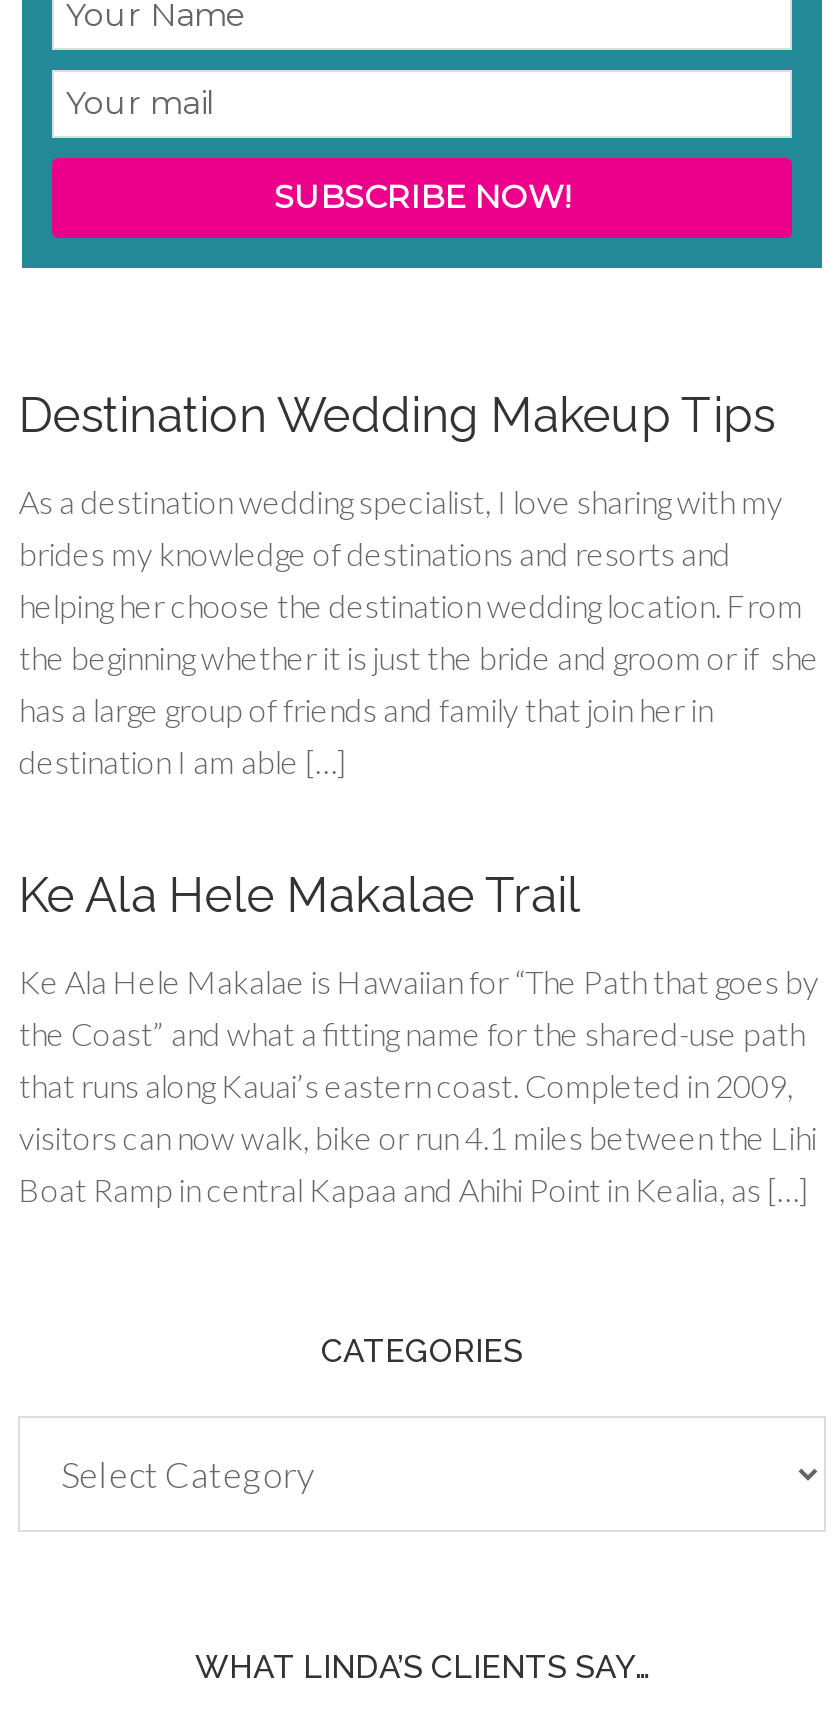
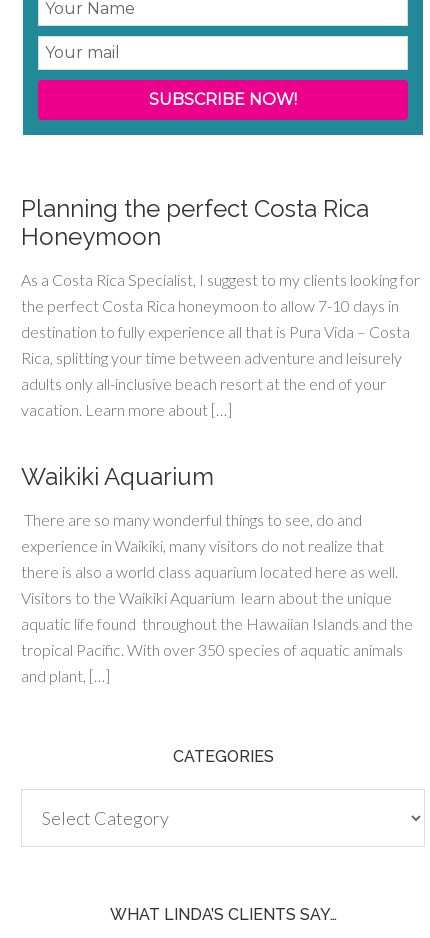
- Destination Wedding Makeup Tips
+ Planning the perfect Costa Rica
+ Honeymoon

- As a destination wedding specialist, I love sharing with my
- brides my knowledge of destinations and resorts and
- helping her choose the destination wedding location. From
- the beginning whether it is just the bride and groom or if she
- has a large group of friends and family that join her in
- destination I am able […]
+ As a Costa Rica Specialist, I suggest to my clients looking for
+ the perfect Costa Rica honeymoon to allow 7-10 days in
+ destination to fully experience all that is Pura Vida – Costa
+ Rica, splitting your time between adventure and leisurely
+ adults only all-inclusive beach resort at the end of your
+ vacation. Learn more about […]

- Ke Ala Hele Makalae Trail
+ Waikiki Aquarium

- Ke Ala Hele Makalae is Hawaiian for “The Path that goes by
- the Coast” and what a fitting name for the shared-use path
- that runs along Kauai’s eastern coast. Completed in 2009,
- visitors can now walk, bike or run 4.1 miles between the Lihi
- Boat Ramp in central Kapaa and Ahihi Point in Kealia, as […]
+ There are so many wonderful things to see, do and
+ experience in Waikiki, many visitors do not realize that
+ there is also a world class aquarium located here as well.
+ Visitors to the Waikiki Aquarium learn about the unique
+ aquatic life found throughout the Hawaiian Islands and the
+ tropical Pacific. With over 350 species of aquatic animals
+ and plant, […]
